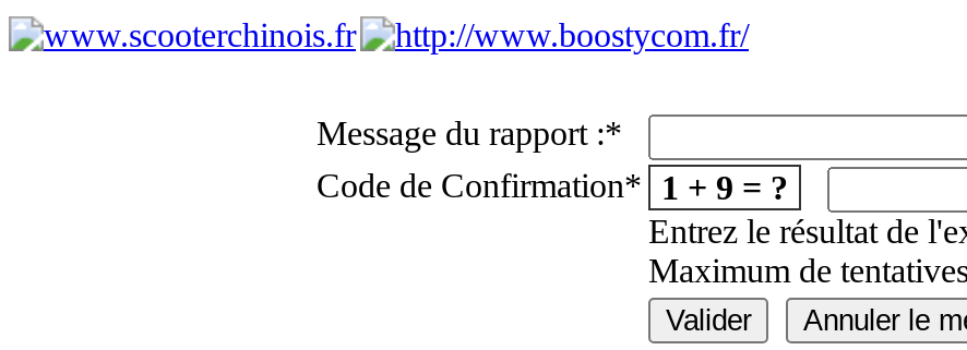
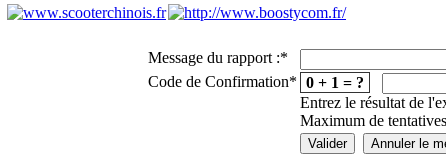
- Code de Confirmation* 1 + 9 = ?
+ Code de Confirmation* 0 + 1 = ?
